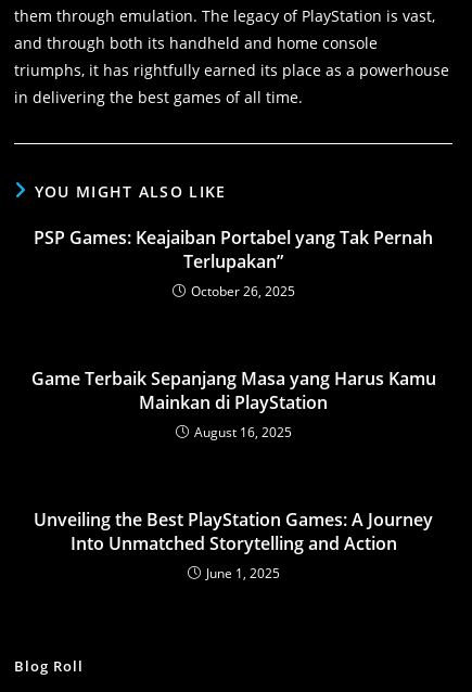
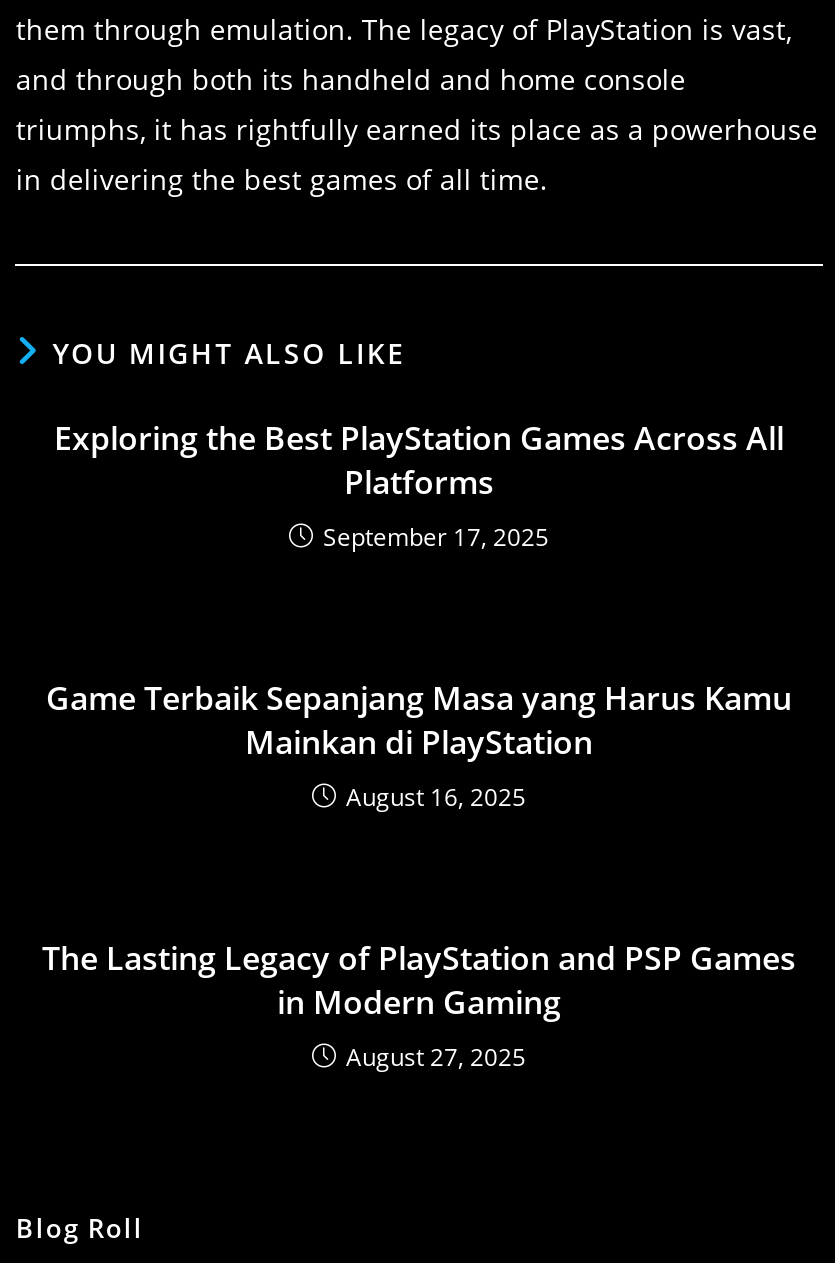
- PSP Games: Keajaiban Portabel yang Tak Pernah
- Terlupakan”
- October 26, 2025
+ Exploring the Best PlayStation Games Across All
+ Platforms
+ September 17, 2025

- Unveiling the Best PlayStation Games: A Journey
- Into Unmatched Storytelling and Action
- June 1, 2025
+ The Lasting Legacy of PlayStation and PSP Games
+ in Modern Gaming
+ August 27, 2025
